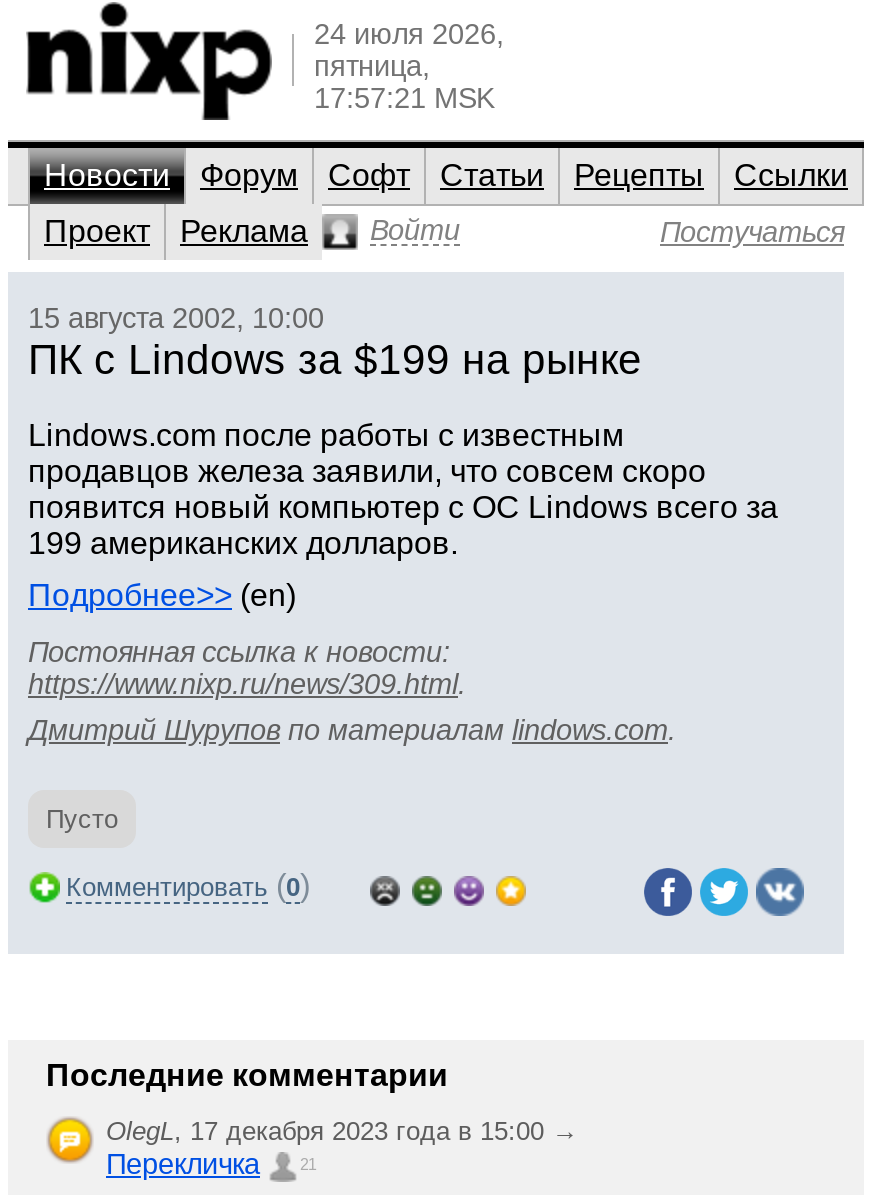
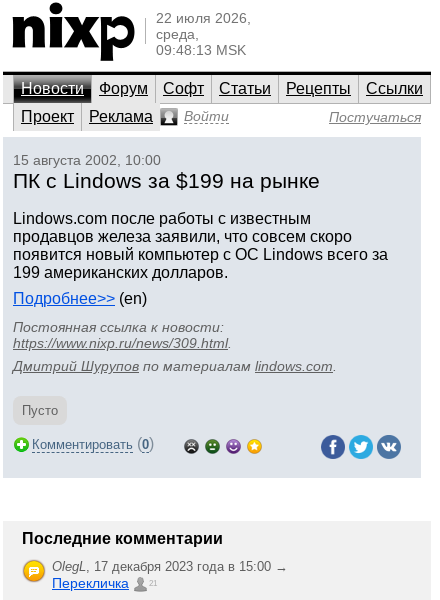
- 24 июля 2026,
- пятница,
- 17:57:21 MSK
+ 22 июля 2026,
+ среда,
+ 09:48:13 MSK
